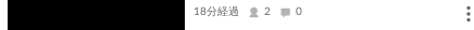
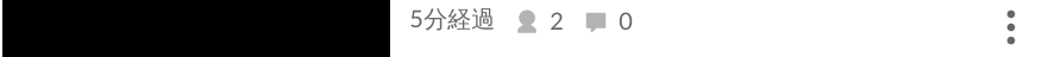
- 18分経過
+ 5分経過
